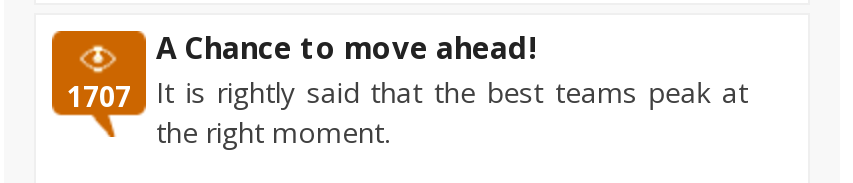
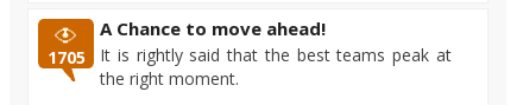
- 1707 It is rightly said that the best teams peak at
+ 1705 It is rightly said that the best teams peak at
